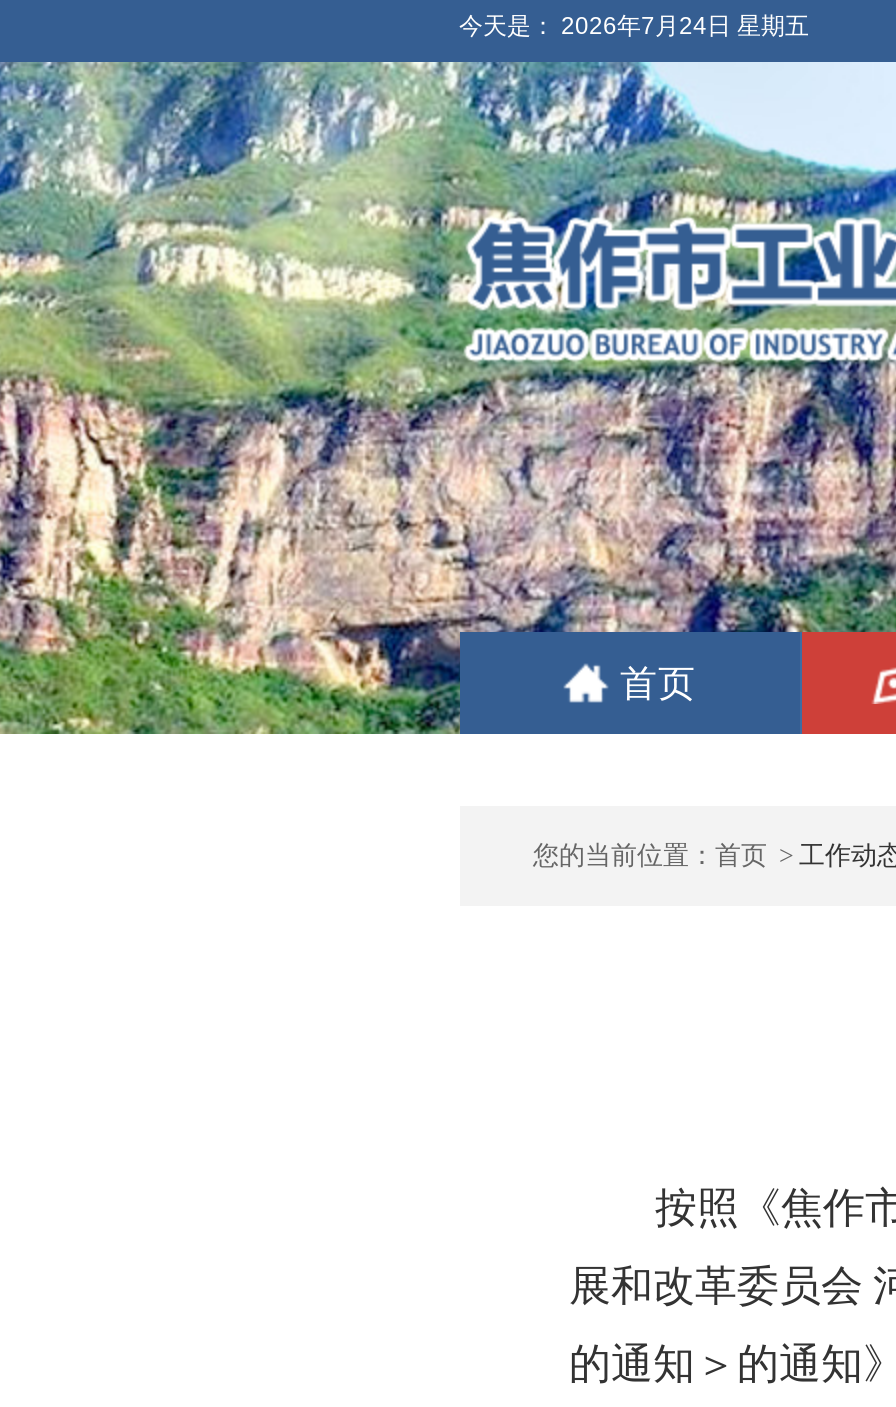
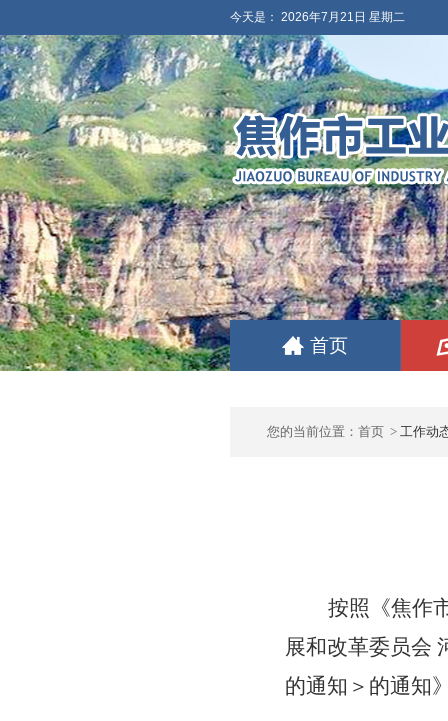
- 今天是：2026年7月24日 星期五
+ 今天是：2026年7月21日 星期二
